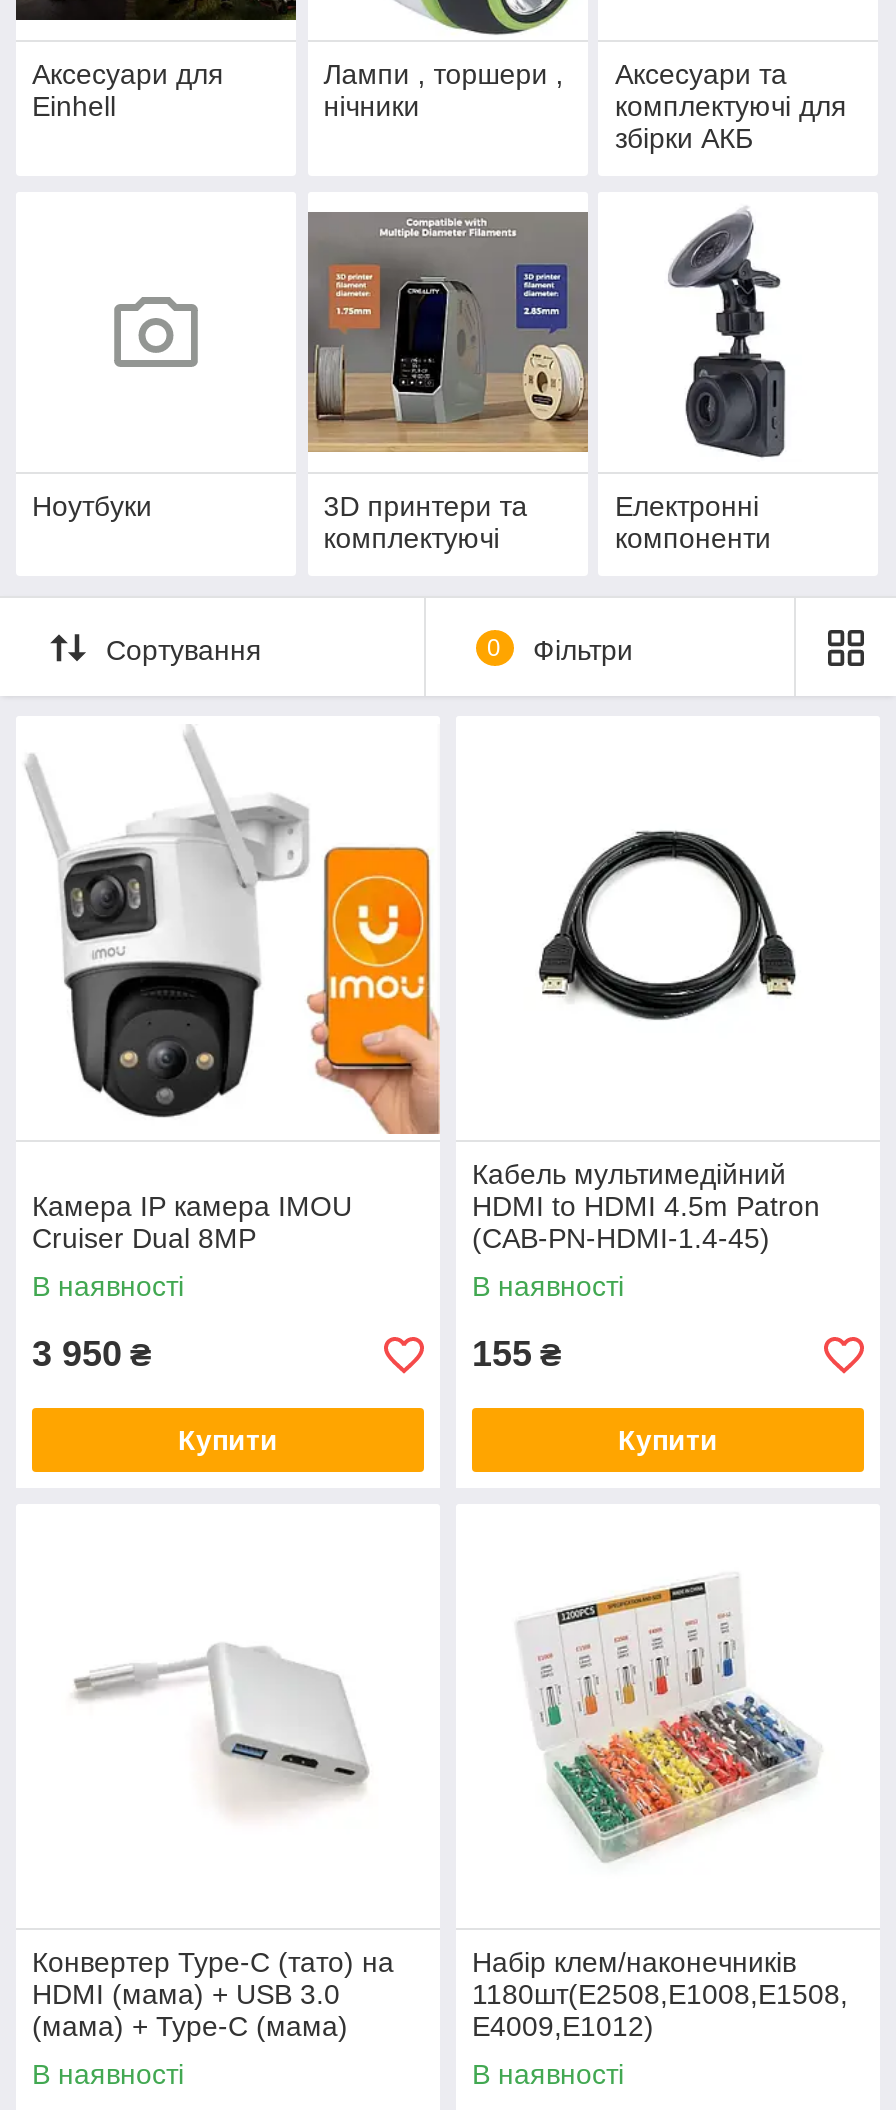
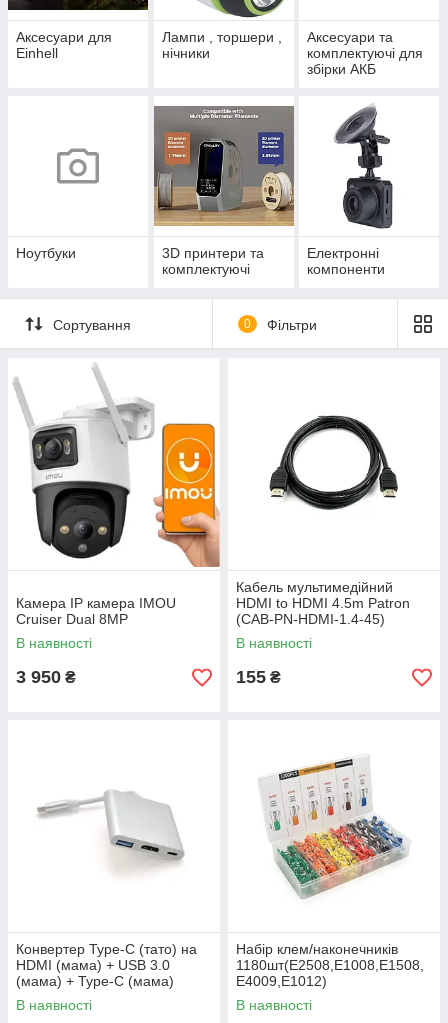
- Купити

- Купити
